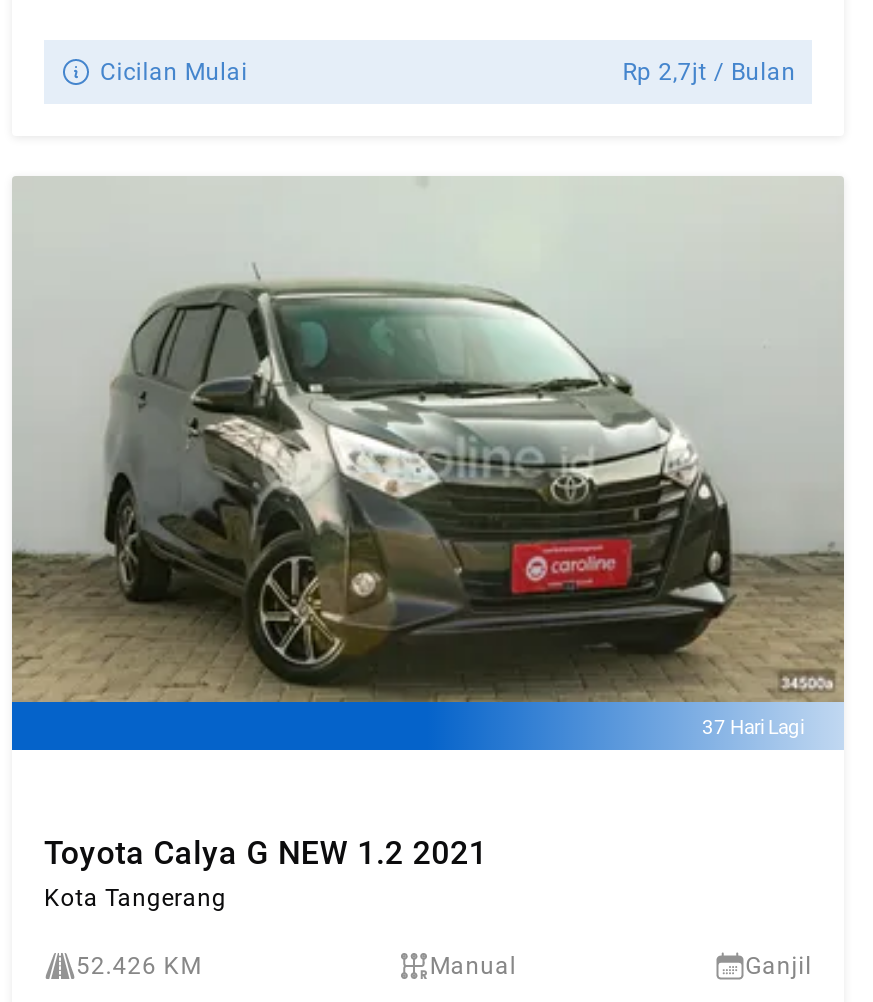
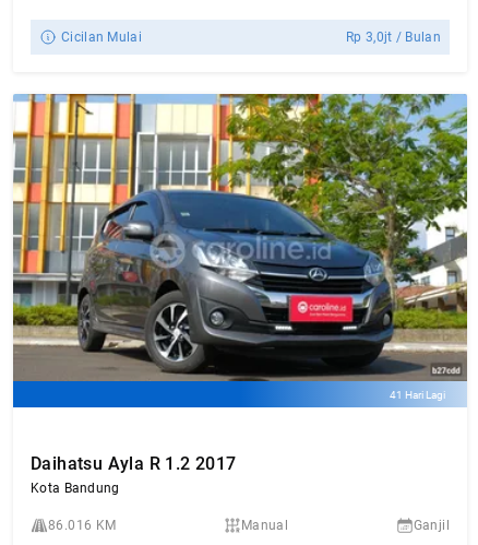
- Rp 2,7jt / Bulan
+ Rp 3,0jt / Bulan

- [image]
- 37 Hari Lagi
+ [image]
+ 41 Hari Lagi

- Toyota Calya G NEW 1.2 2021
- Kota Tangerang
+ Daihatsu Ayla R 1.2 2017
+ Kota Bandung

- 52.426 KM
+ 86.016 KM
